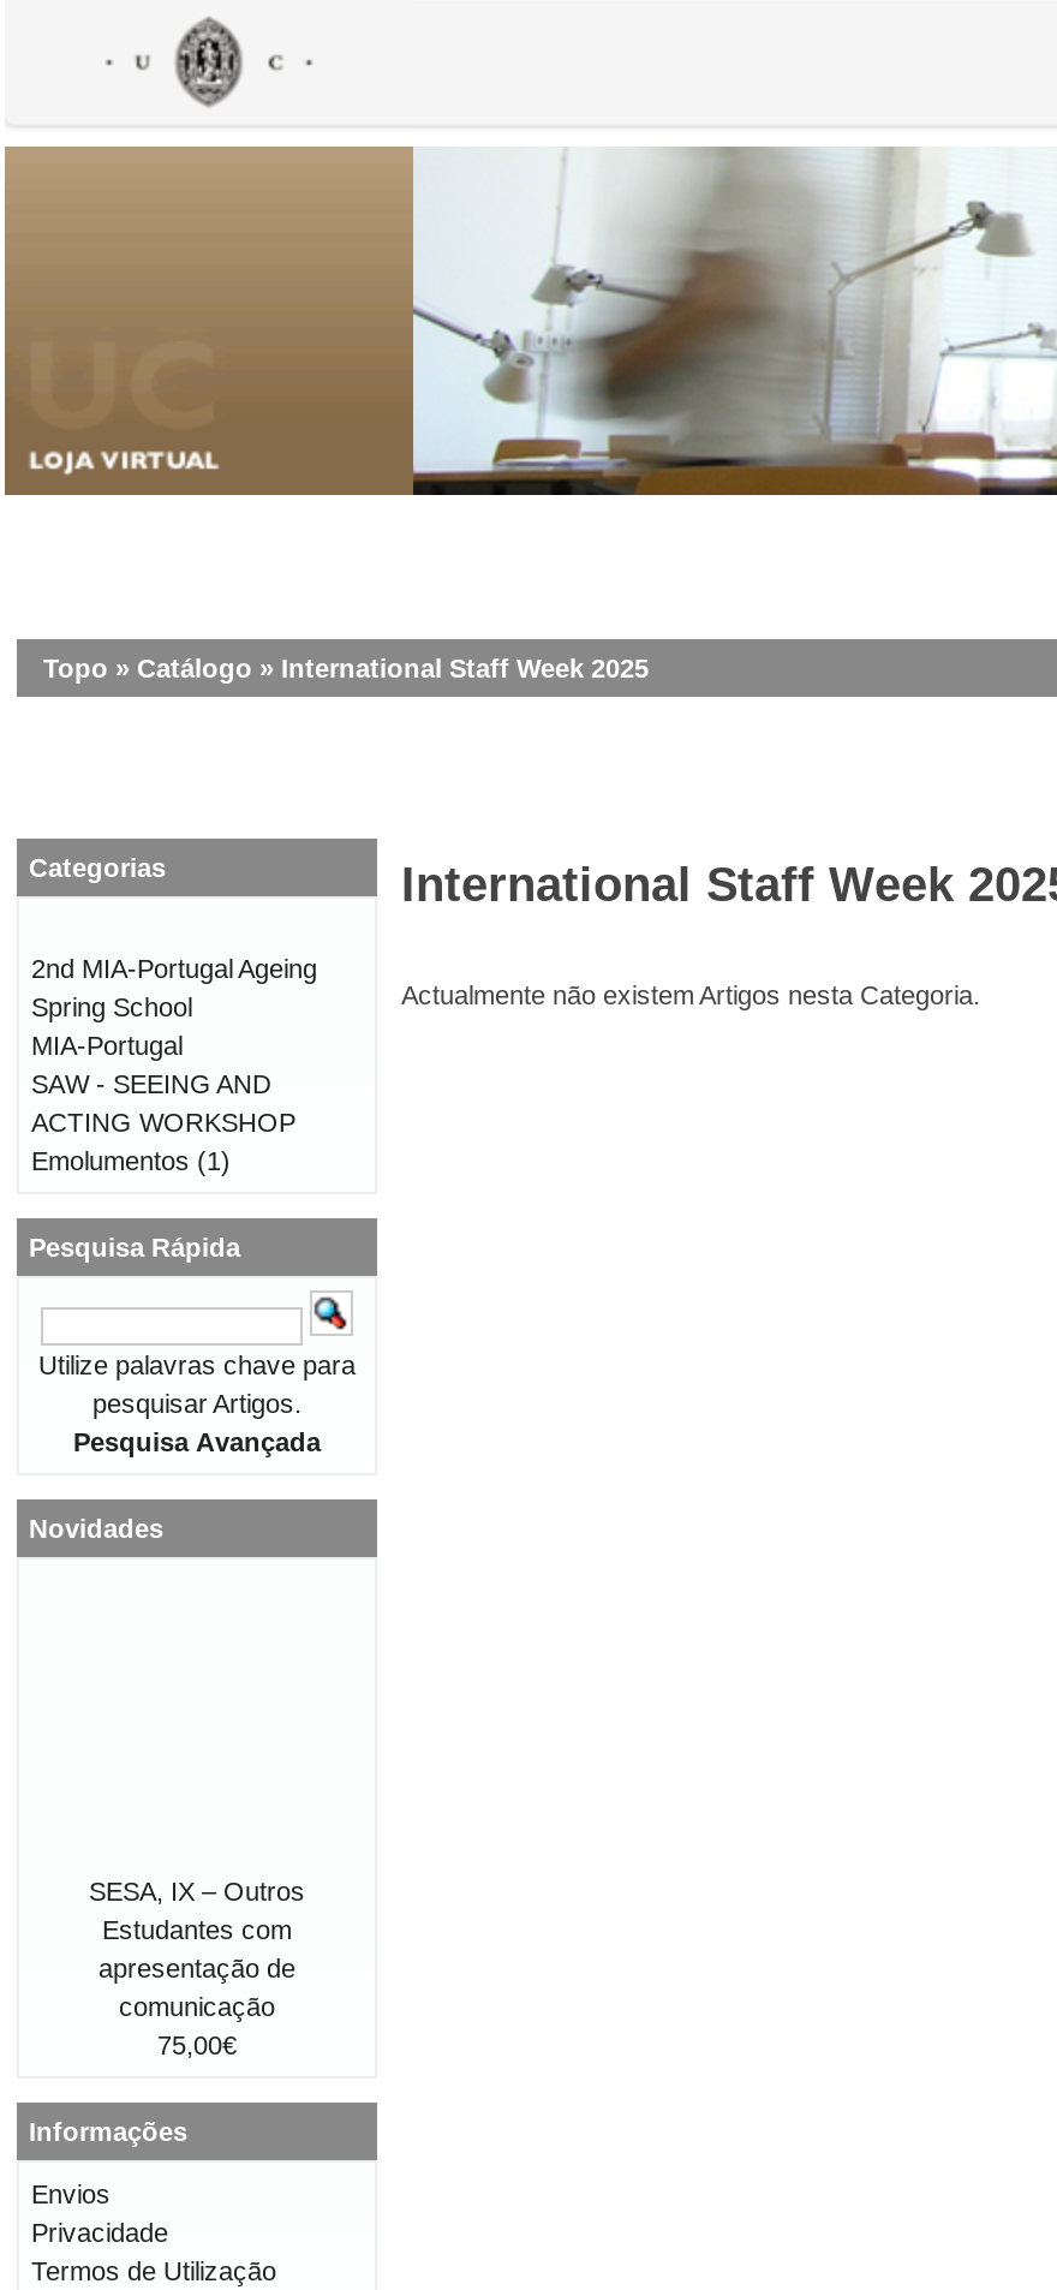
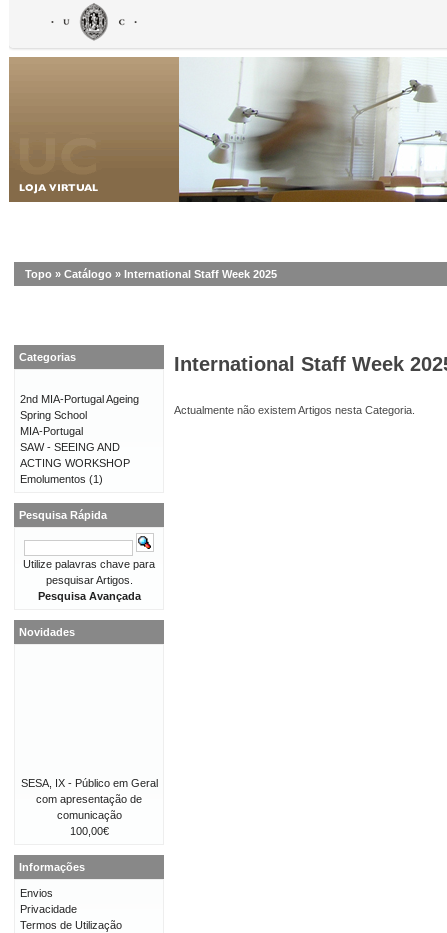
- SESA, IX – Outros
- Estudantes com
- apresentação de
+ SESA, IX - Público em Geral
+ com apresentação de

- 75,00€
+ 100,00€
